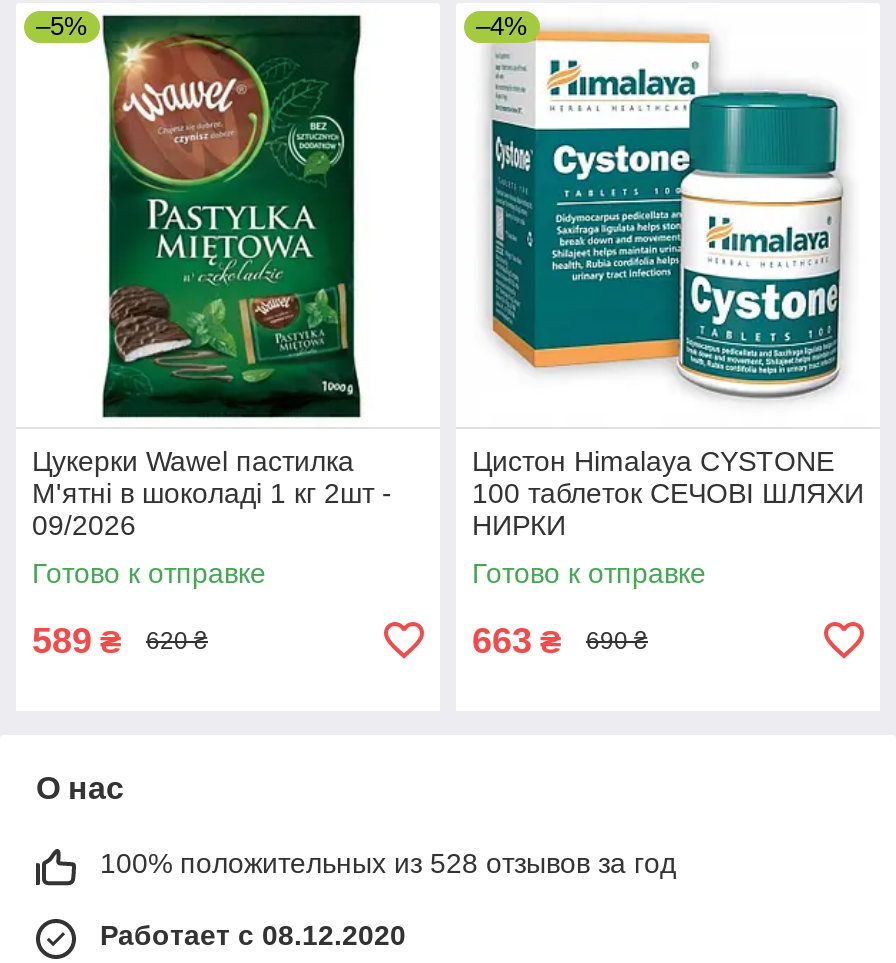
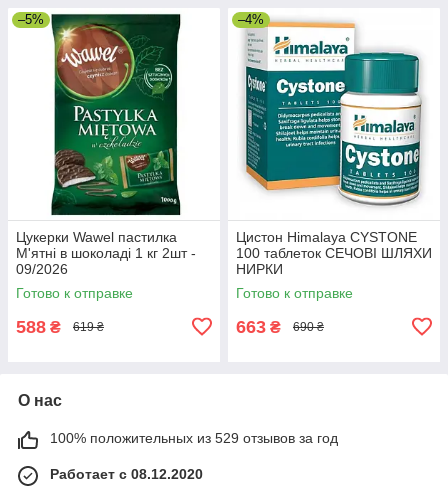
- 589 ₴
+ 588 ₴

- 620 ₴
+ 619 ₴

- 100% положительных из 528 отзывов за год
+ 100% положительных из 529 отзывов за год
